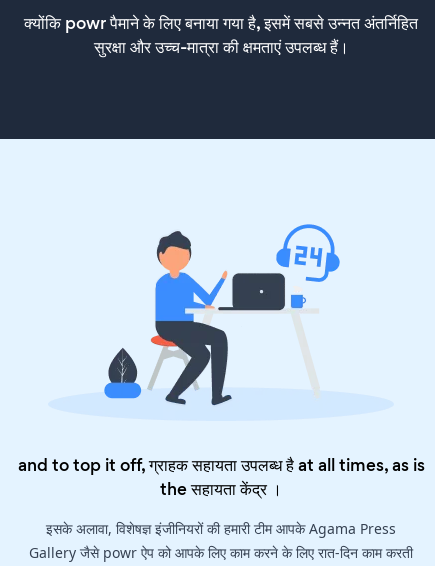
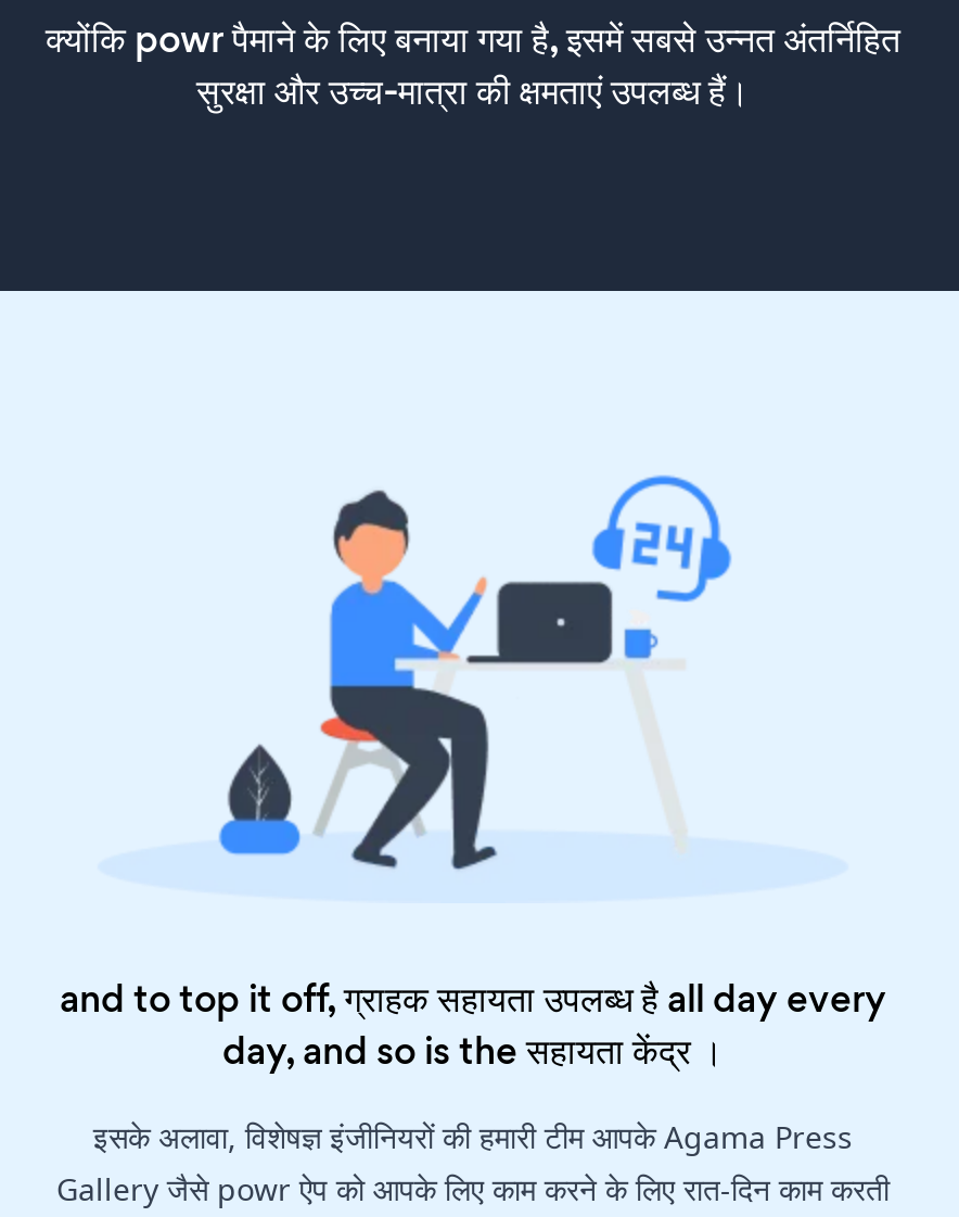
- and to top it off, ग्राहक सहायता उपलब्ध है at all times, as is
- the सहायता केंद्र ।
+ and to top it off, ग्राहक सहायता उपलब्ध है all day every
+ day, and so is the सहायता केंद्र ।
